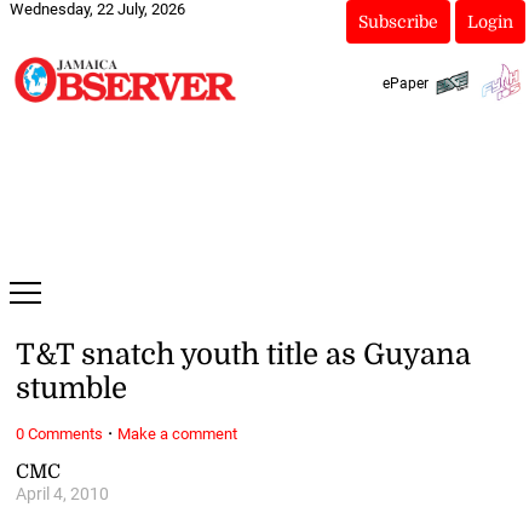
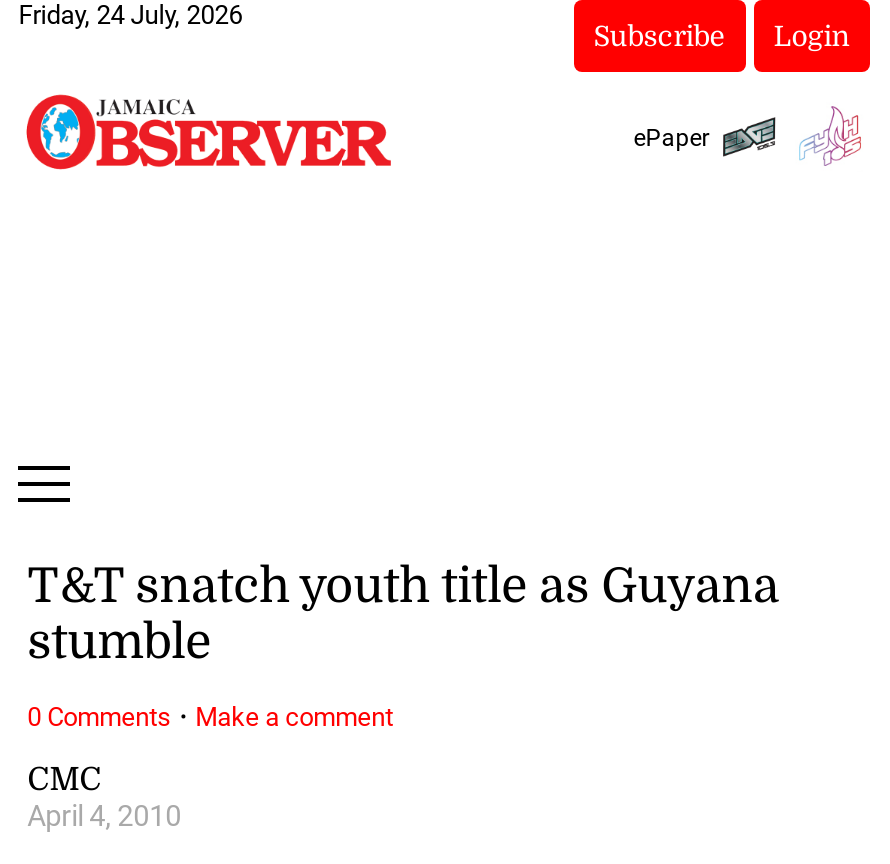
- Wednesday, 22 July, 2026
+ Friday, 24 July, 2026
